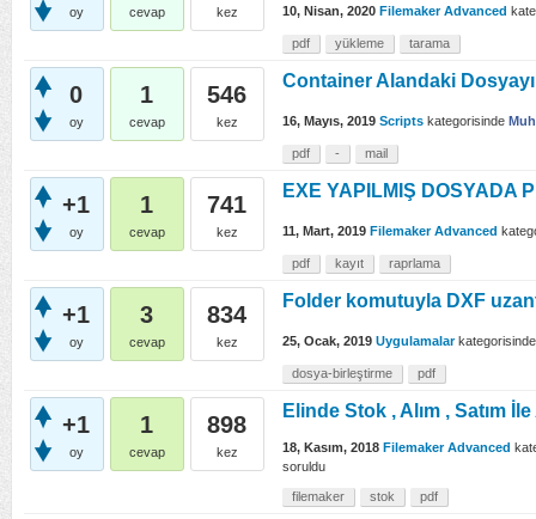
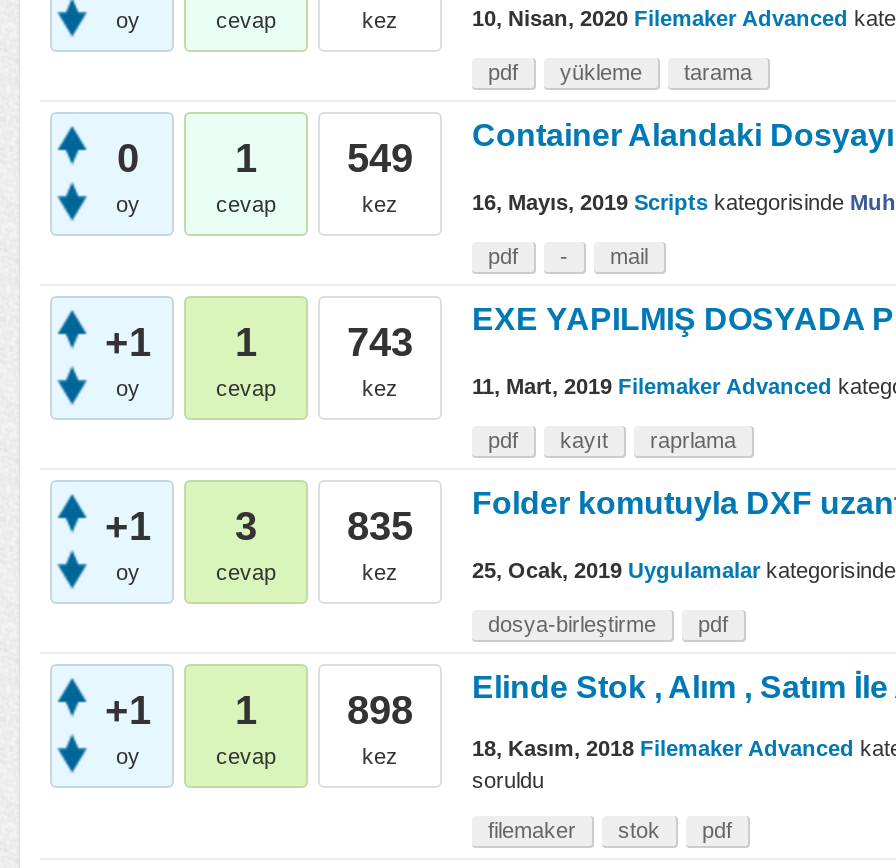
- 546
+ 549

- 741
+ 743

- 834
+ 835
